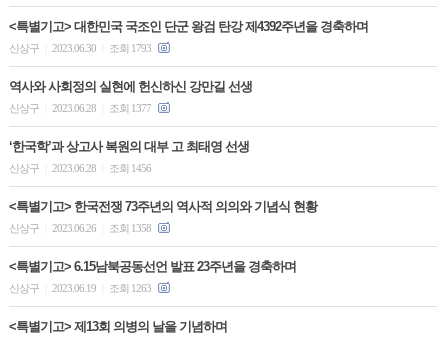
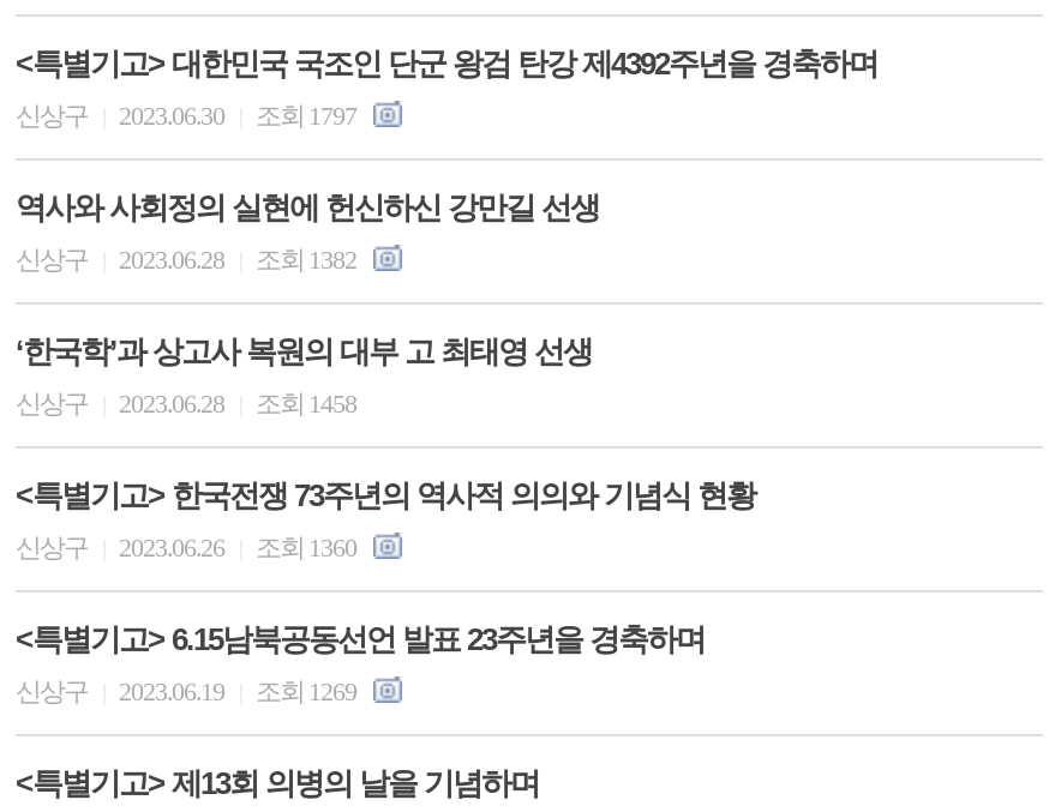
- 신상구 2023.06.30 조회 1793
+ 신상구 2023.06.30 조회 1797

- 신상구 2023.06.28 조회 1377
+ 신상구 2023.06.28 조회 1382

- 신상구 2023.06.28 조회 1456
+ 신상구 2023.06.28 조회 1458

- 신상구 2023.06.26 조회 1358
+ 신상구 2023.06.26 조회 1360

- 신상구 2023.06.19 조회 1263
+ 신상구 2023.06.19 조회 1269
